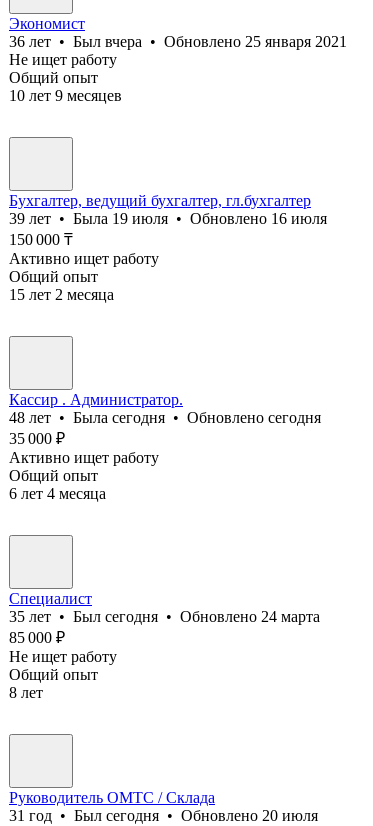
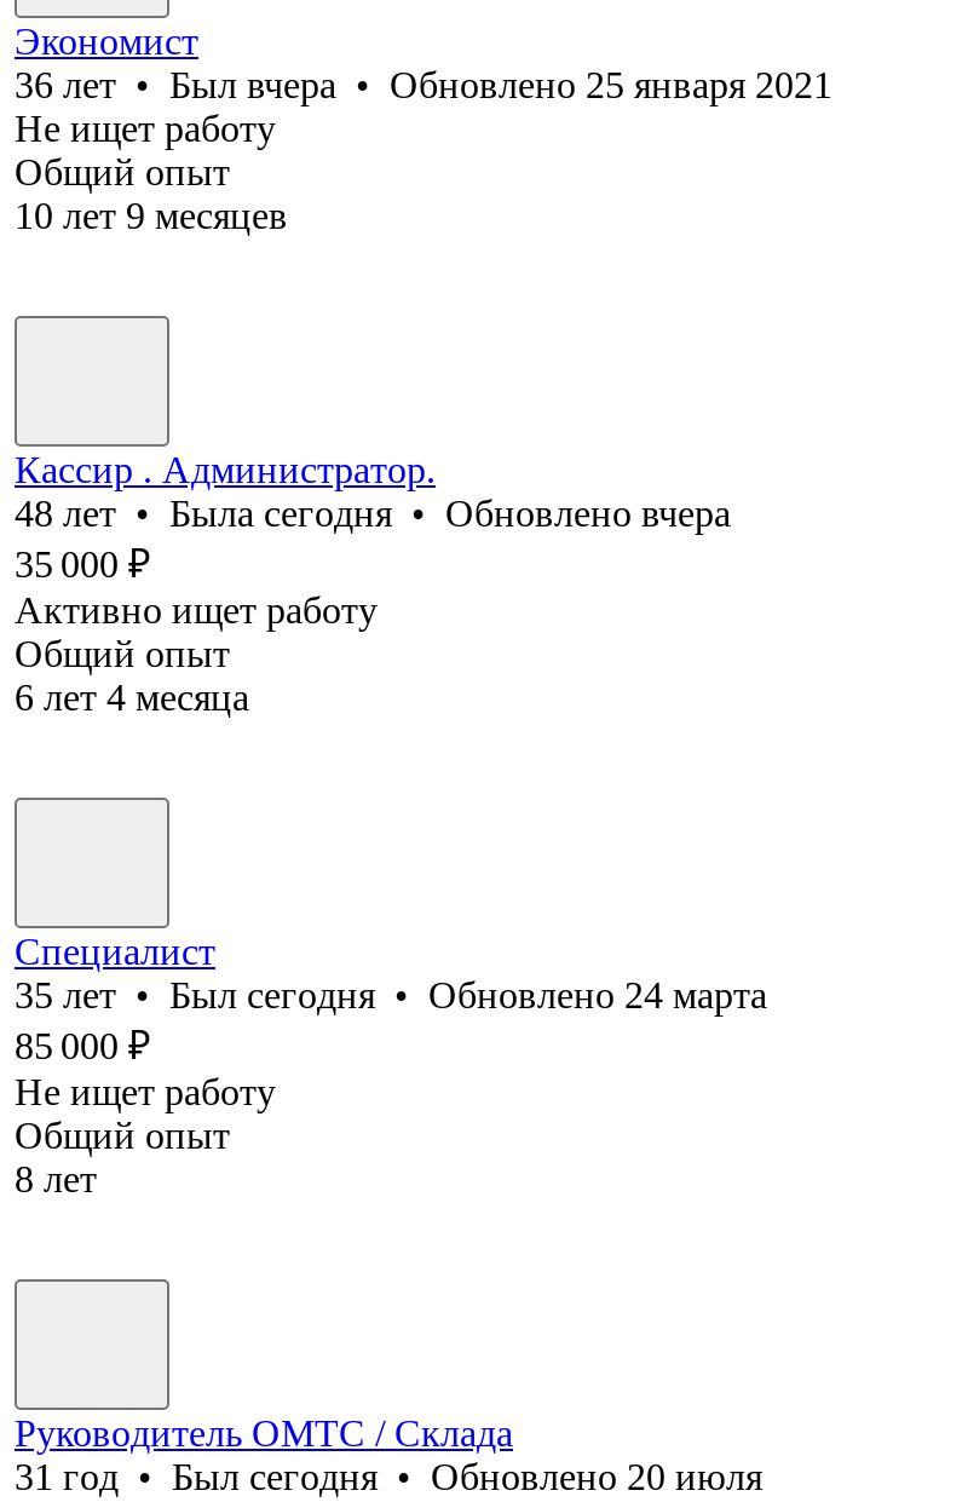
- Бухгалтер, ведущий бухгалтер, гл.бухгалтер
- 39 лет • Была 19 июля • Обновлено 16 июля
- 150 000 ₸
- Активно ищет работу
- Общий опыт
- 15 лет 2 месяца

- 48 лет • Была сегодня • Обновлено сегодня
+ 48 лет • Была сегодня • Обновлено вчера
